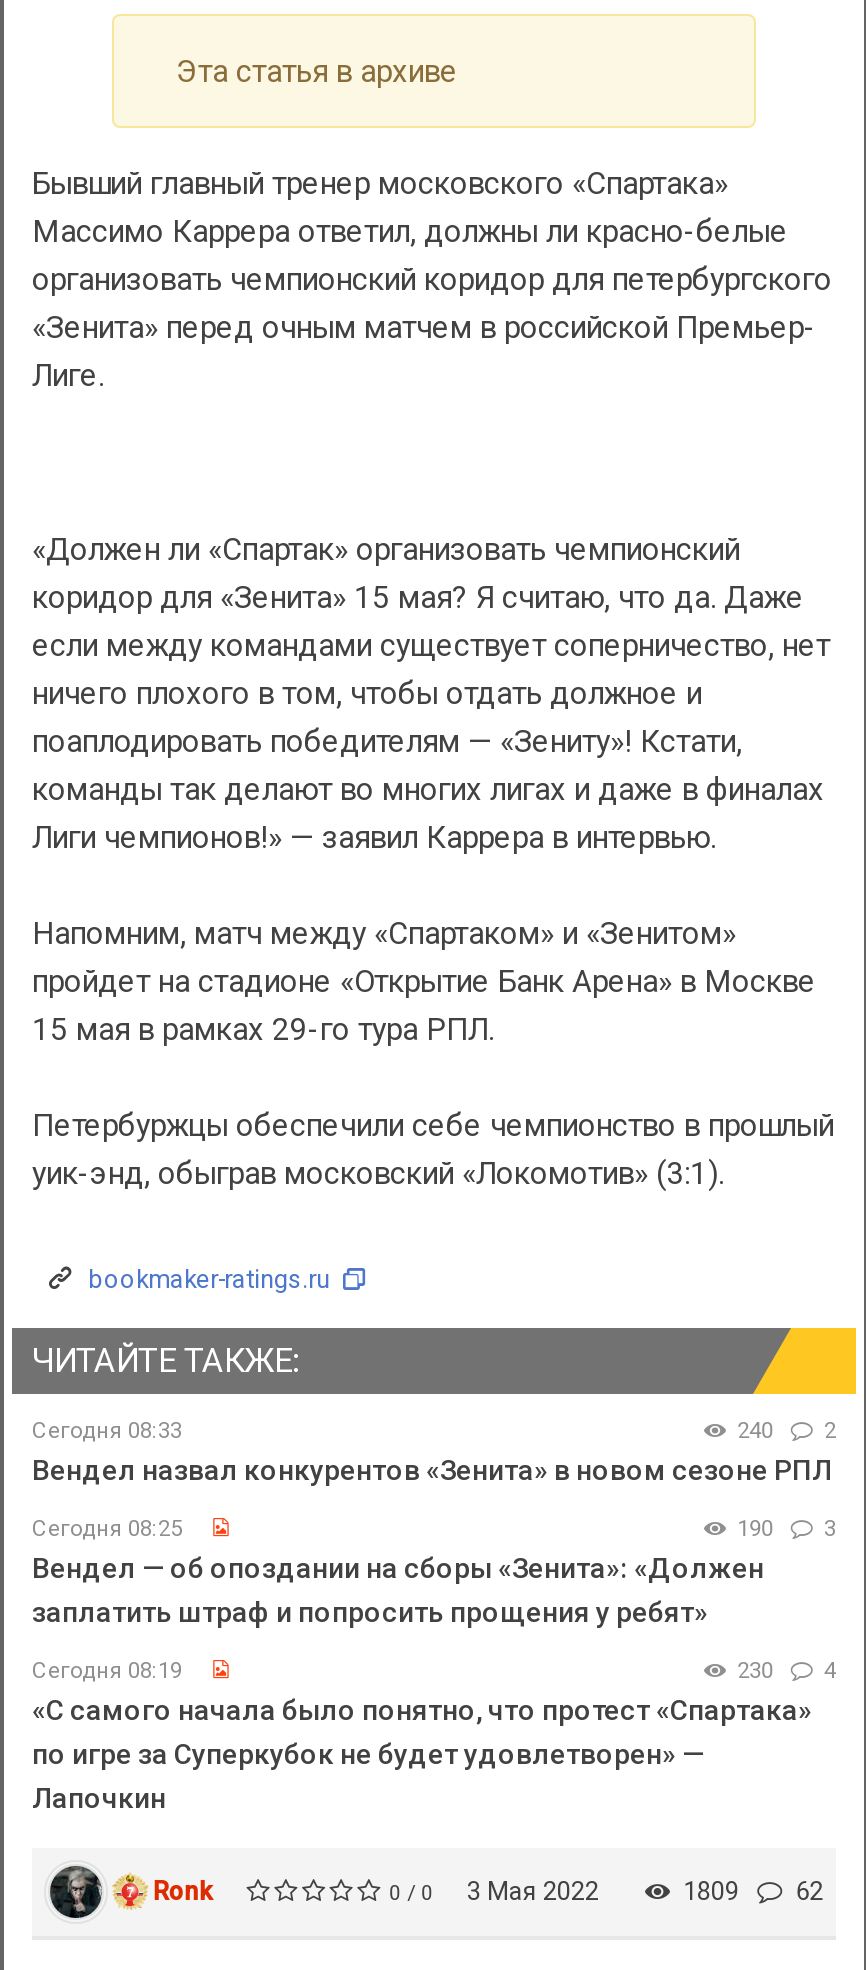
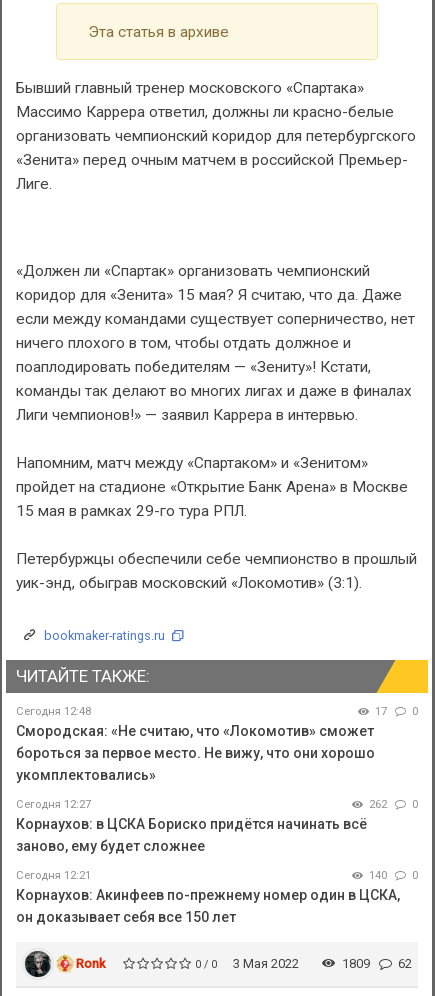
- Сегодня 08:33
- 240
- 2
- Вендел назвал конкурентов «Зенита» в новом сезоне РПЛ
+ Сегодня 12:48
+ 17
+ 0
+ Смородская: «Не считаю, что «Локомотив» сможет
+ бороться за первое место. Не вижу, что они хорошо
+ укомплектовались»

- Сегодня 08:25
- 190
- 3
- Вендел — об опоздании на сборы «Зенита»: «Должен
- заплатить штраф и попросить прощения у ребят»
+ Сегодня 12:27
+ 262
+ 0
+ Корнаухов: в ЦСКА Бориско придётся начинать всё
+ заново, ему будет сложнее

- Сегодня 08:19
- 230
- 4
- «С самого начала было понятно, что протест «Спартака»
- по игре за Суперкубок не будет удовлетворен» —
- Лапочкин
+ Сегодня 12:21
+ 140
+ 0
+ Корнаухов: Акинфеев по-прежнему номер один в ЦСКА,
+ он доказывает себя все 150 лет
